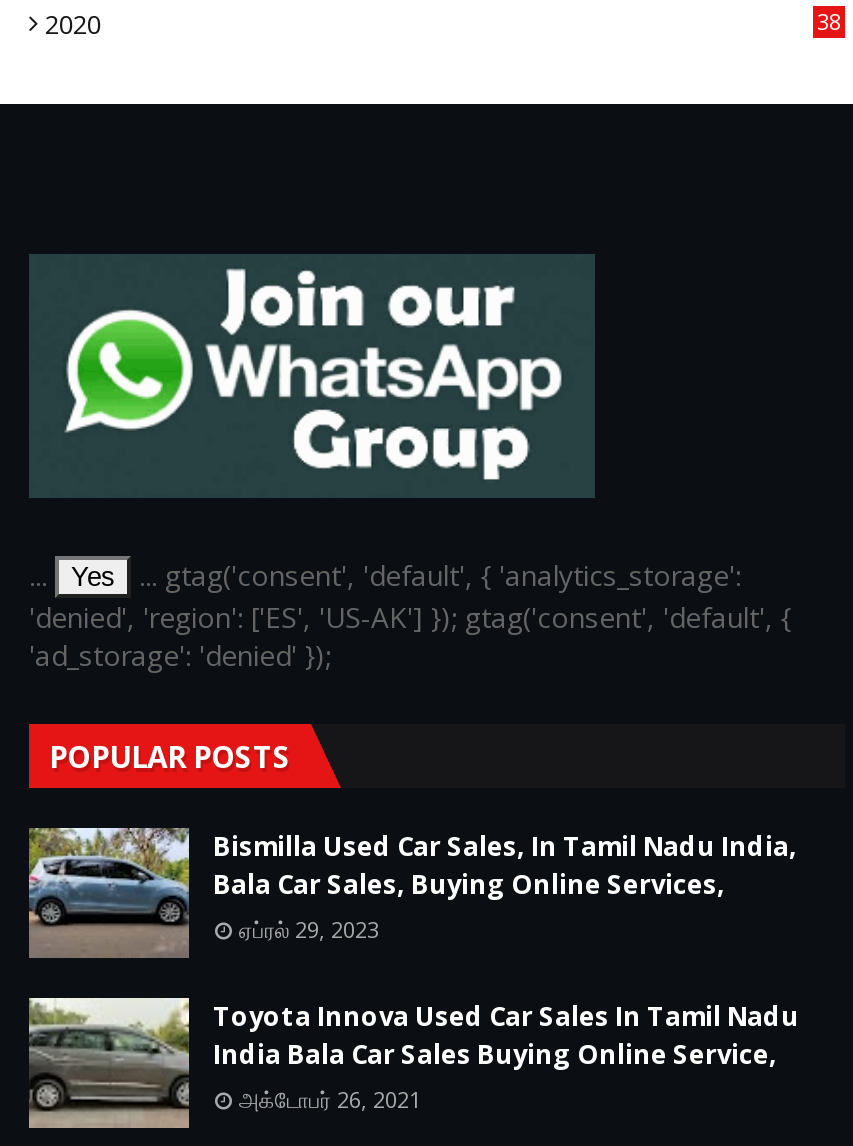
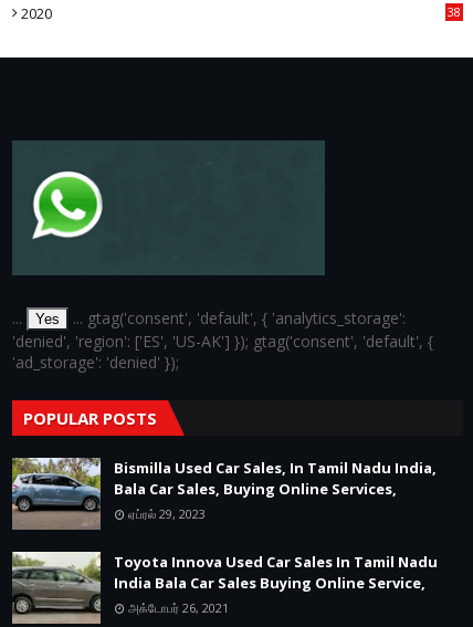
- [image]
